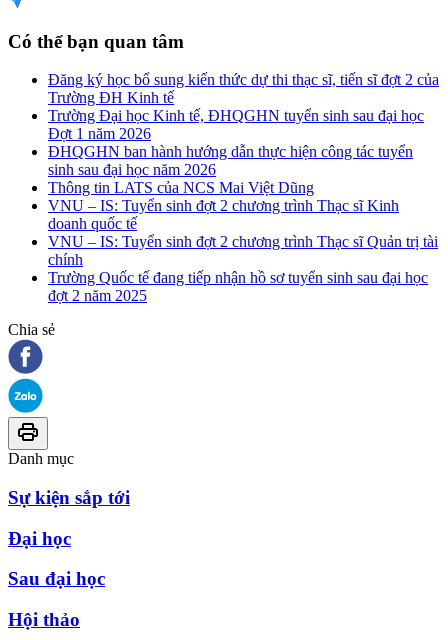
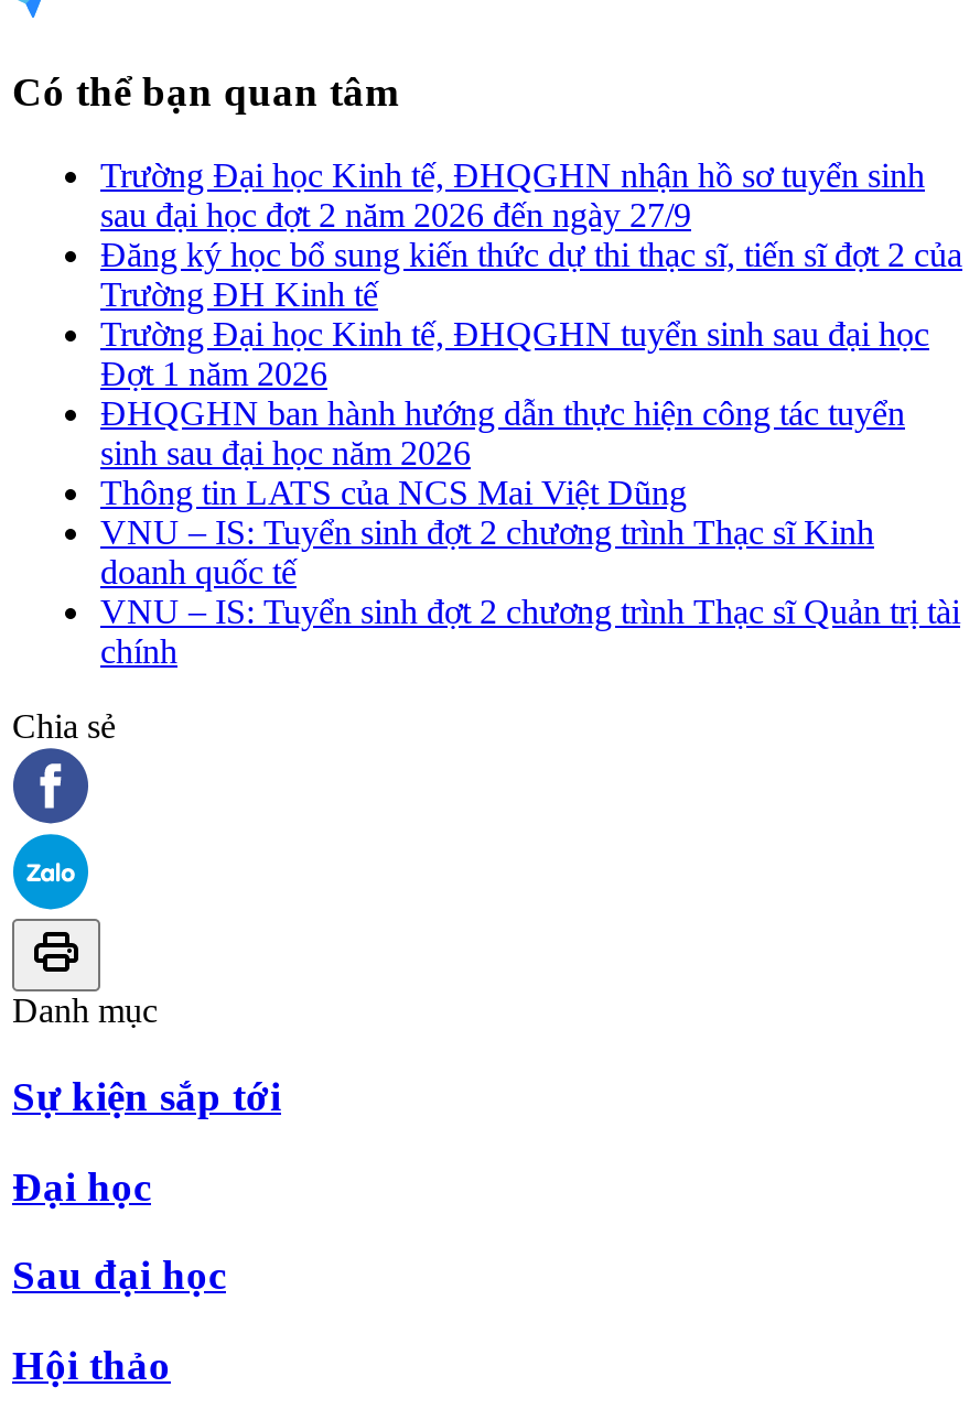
+ Trường Đại học Kinh tế, ĐHQGHN nhận hồ sơ tuyển sinh
+ sau đại học đợt 2 năm 2026 đến ngày 27/9

moved down: Đăng ký học bổ sung kiến thức dự thi thạc sĩ, tiến sĩ đợt 2 của | Trường ĐH Kinh tế | Trường Đại học Kinh tế, ĐHQGHN tuyển sinh sau đại học | ... | VNU – IS: Tuyển sinh đợt 2 chương trình Thạc sĩ Quản trị tài | chính

- Trường Quốc tế đang tiếp nhận hồ sơ tuyển sinh sau đại học
- đợt 2 năm 2025
